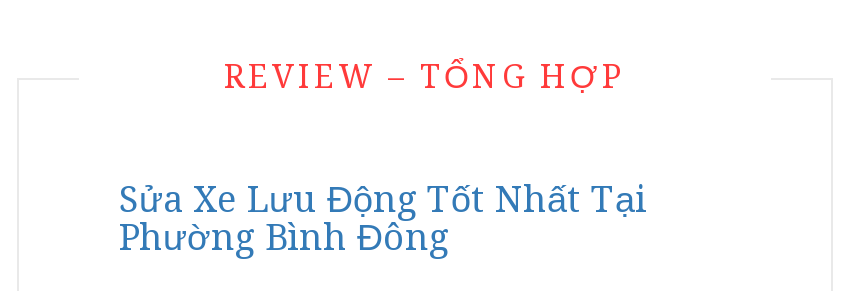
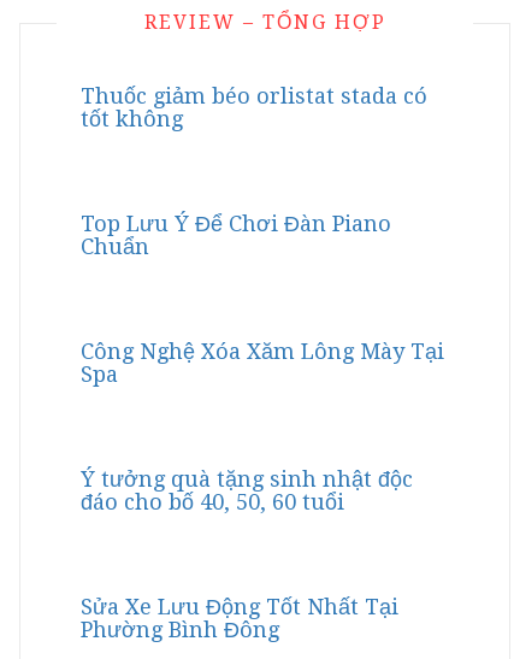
+ Thuốc giảm béo orlistat stada có
+ tốt không

+ Top Lưu Ý Để Chơi Đàn Piano
+ Chuẩn

+ Công Nghệ Xóa Xăm Lông Mày Tại
+ Spa

+ Ý tưởng quà tặng sinh nhật độc
+ đáo cho bố 40, 50, 60 tuổi
